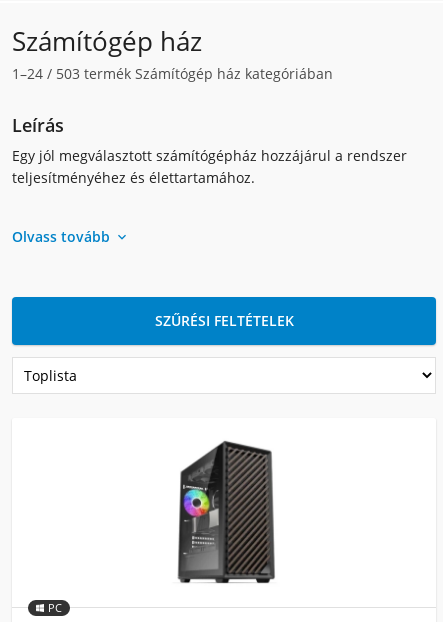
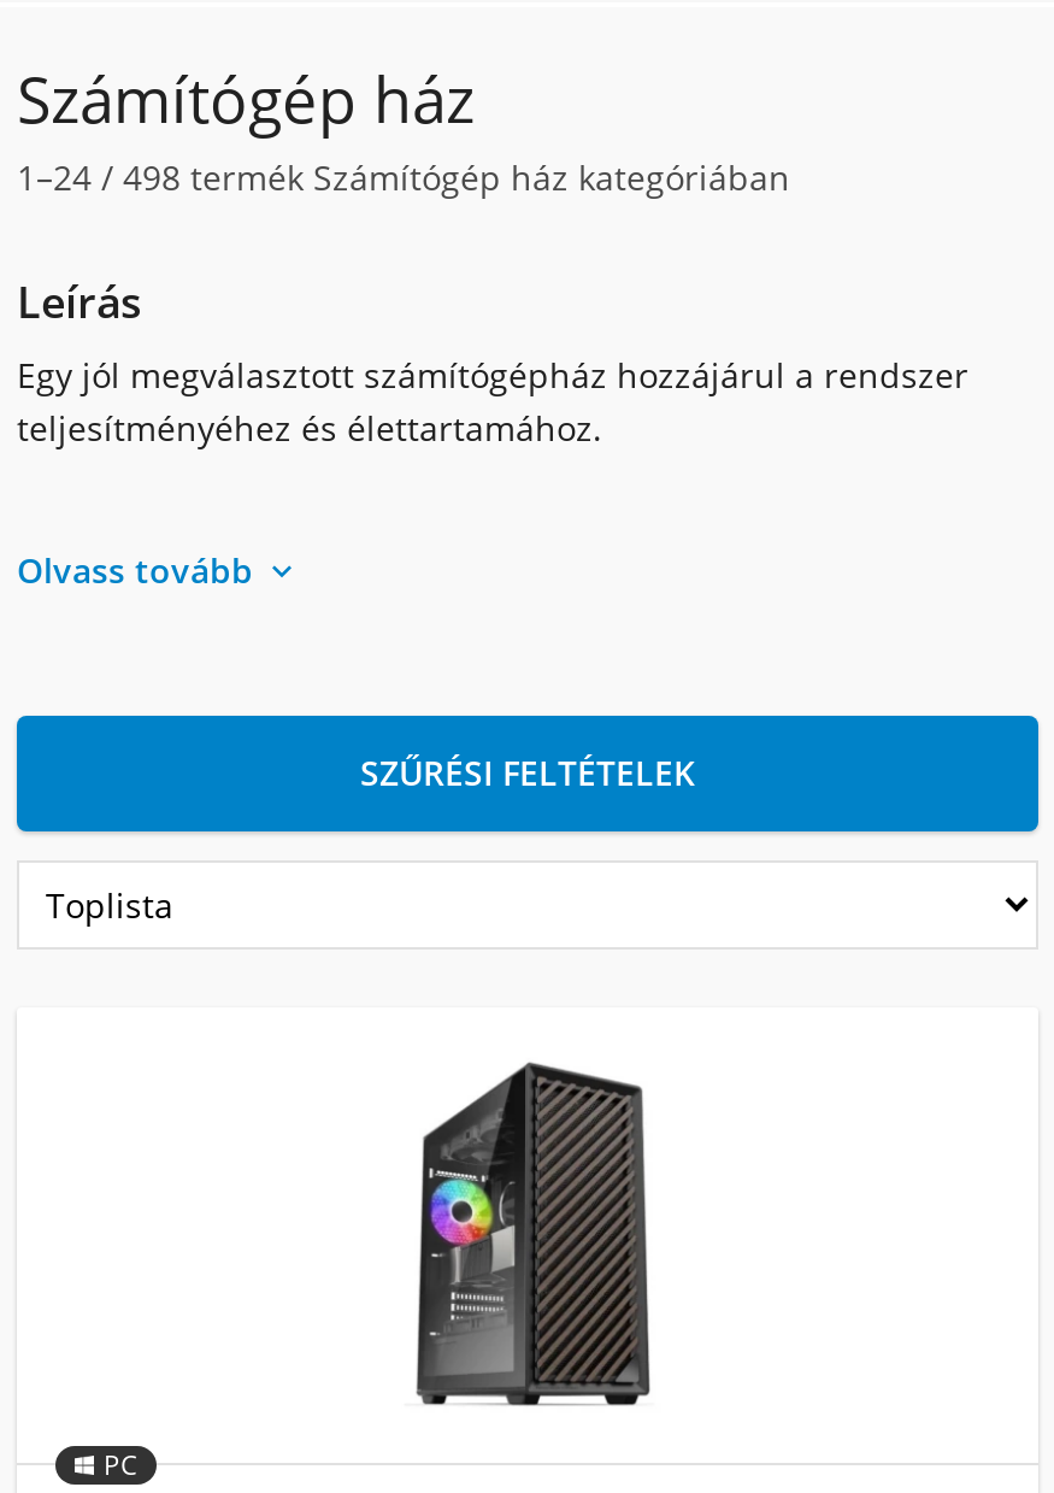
- 1–24 / 503 termék Számítógép ház kategóriában
+ 1–24 / 498 termék Számítógép ház kategóriában
